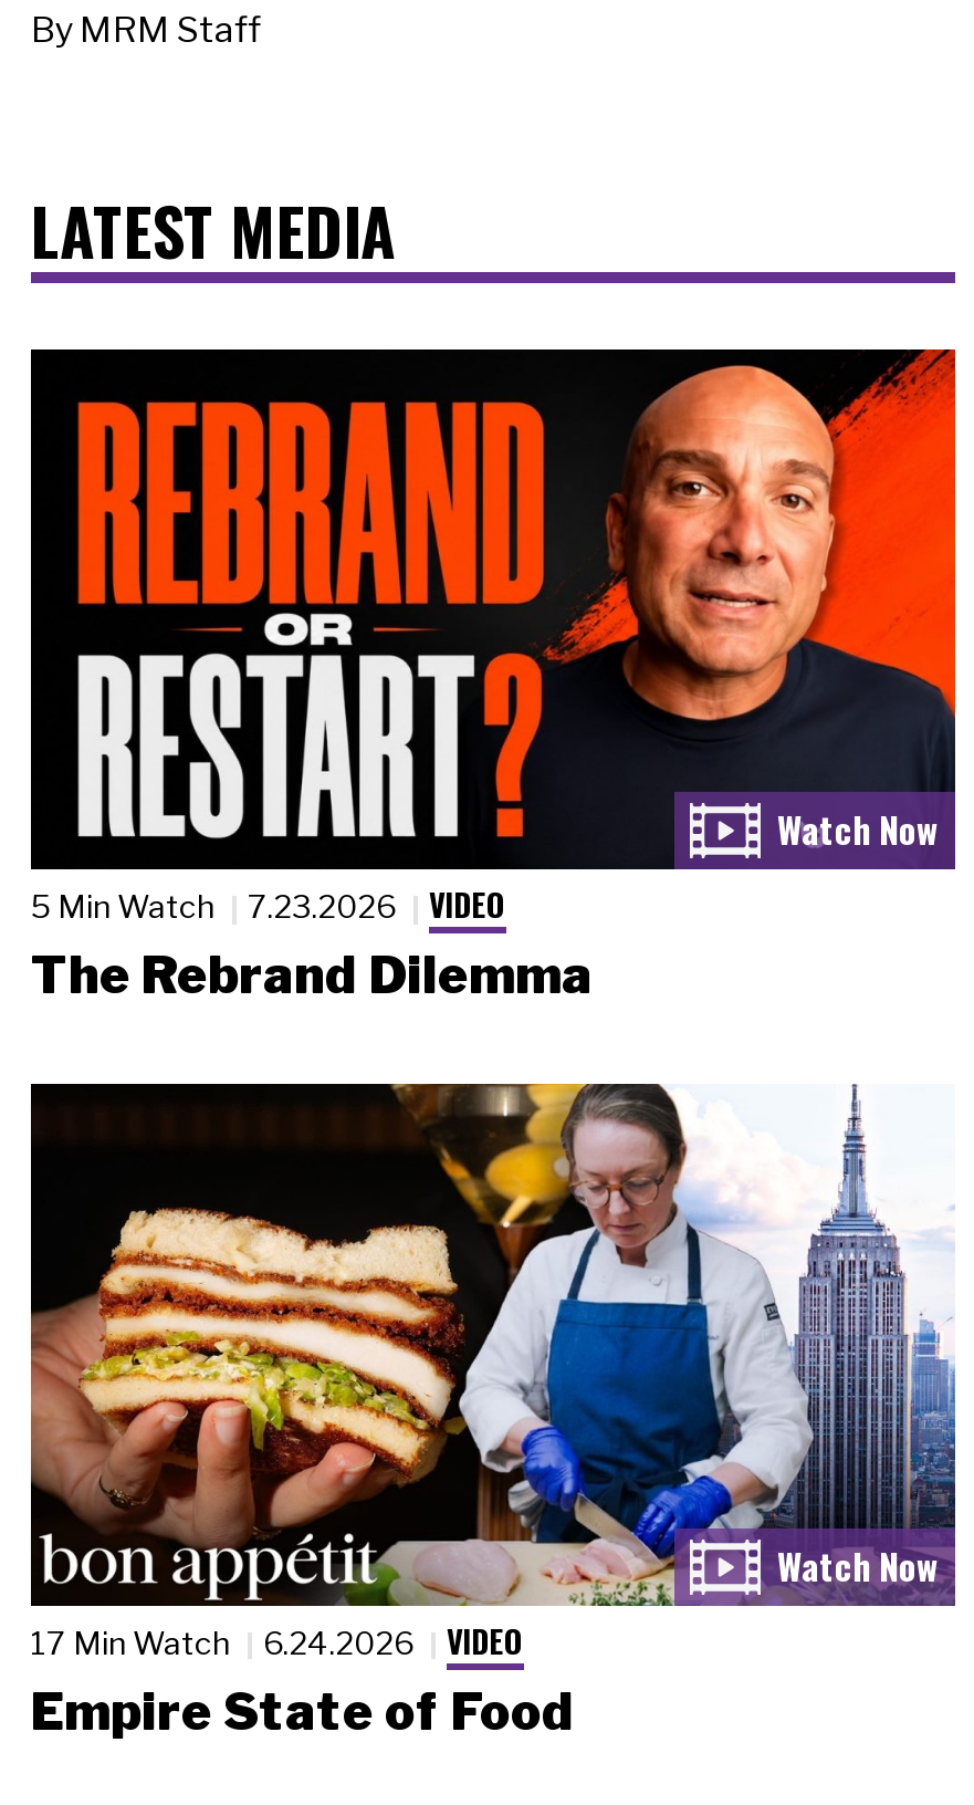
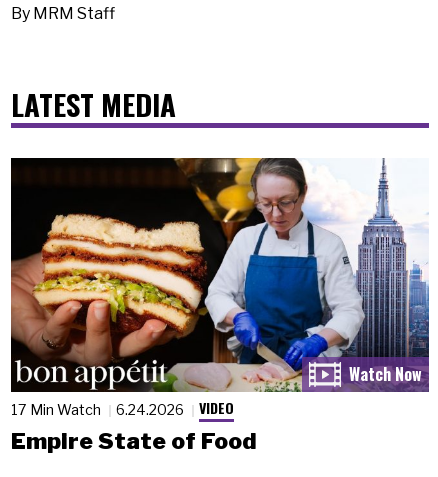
- [image]
- 5 Min Watch
- 7.23.2026
- VIDEO
- The Rebrand Dilemma
